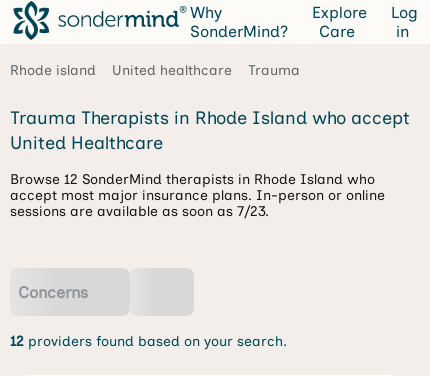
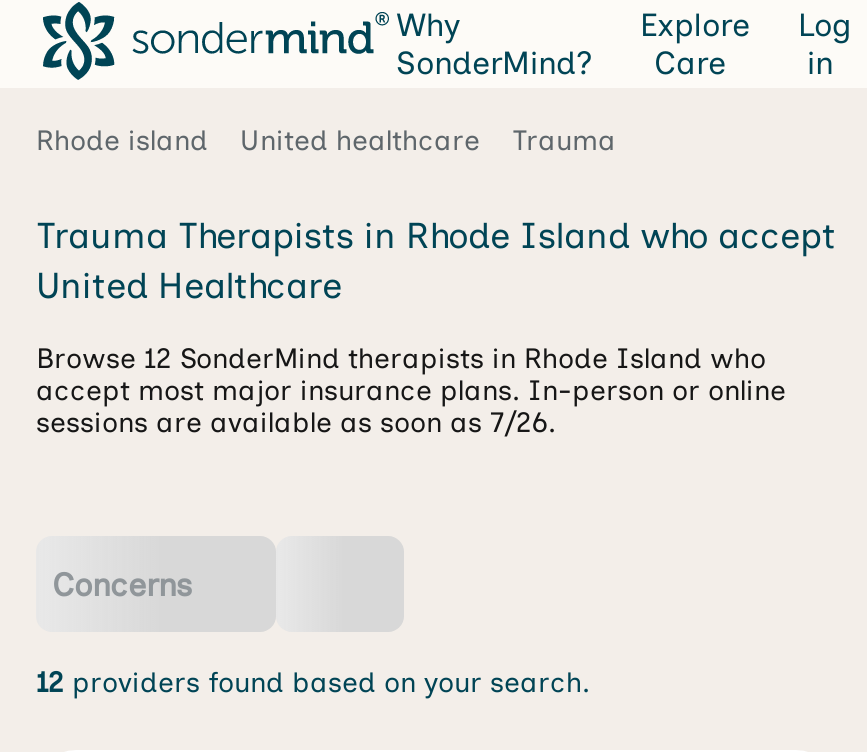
- sessions are available as soon as 7/23.
+ sessions are available as soon as 7/26.
